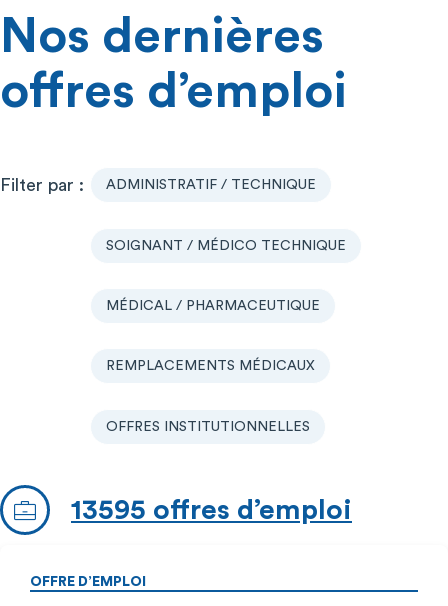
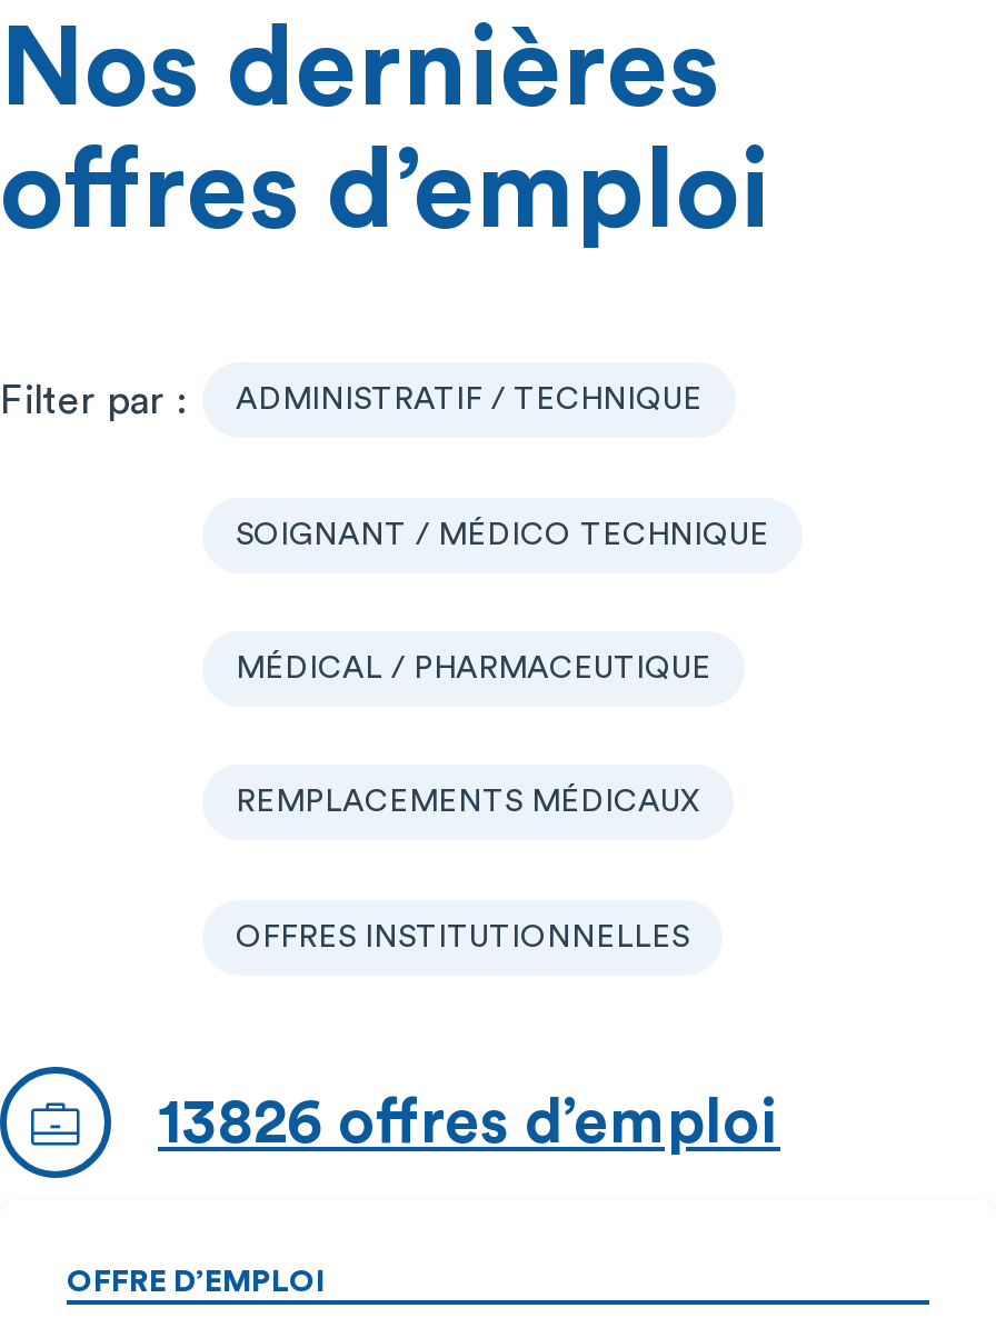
- 13595 offres d’emploi
+ 13826 offres d’emploi
